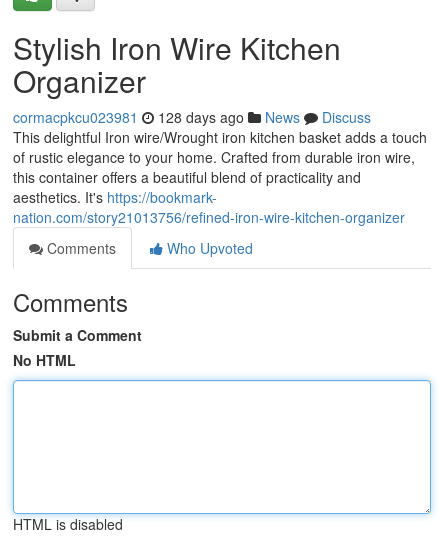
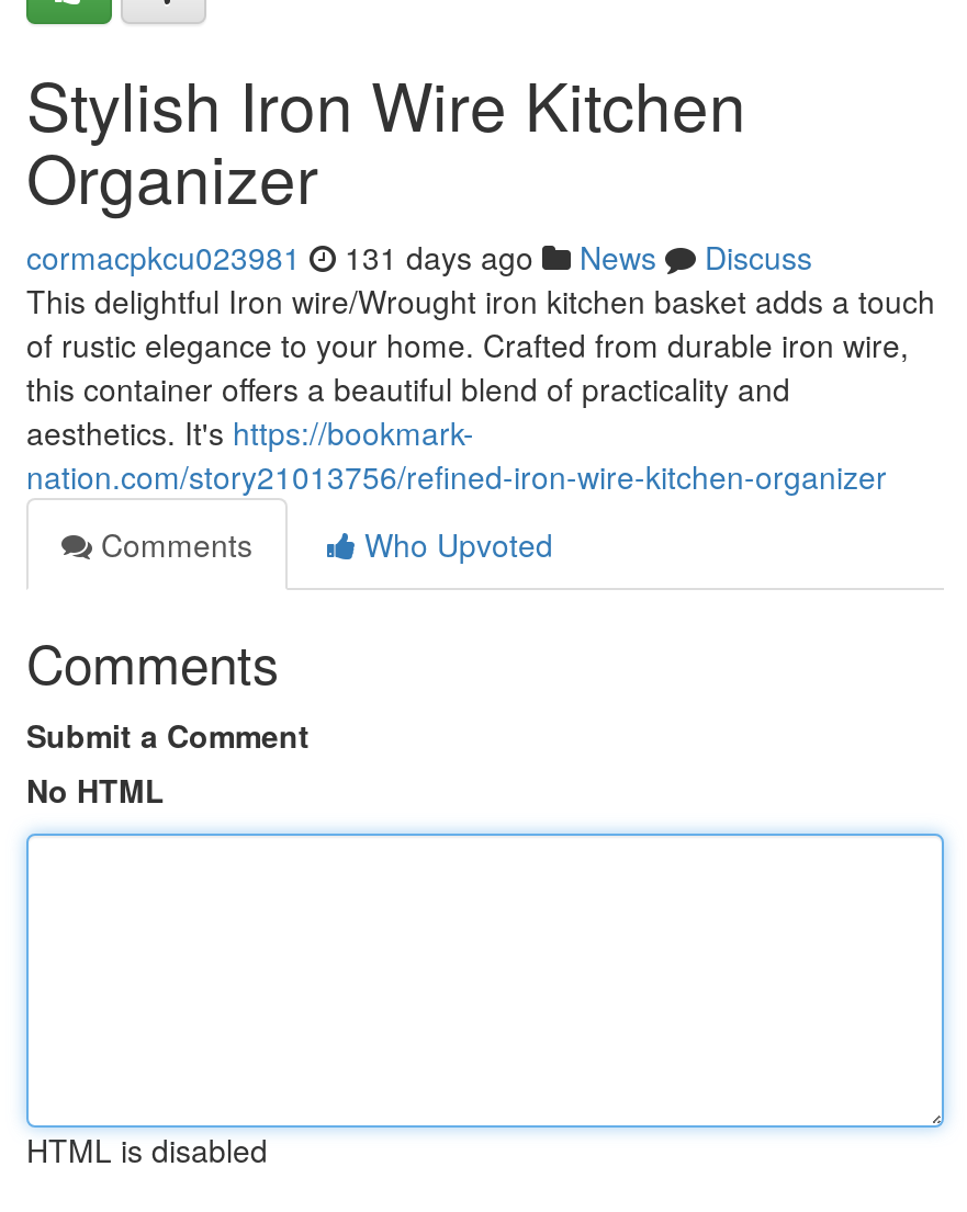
- cormacpkcu023981 128 days ago News Discuss
+ cormacpkcu023981 131 days ago News Discuss
